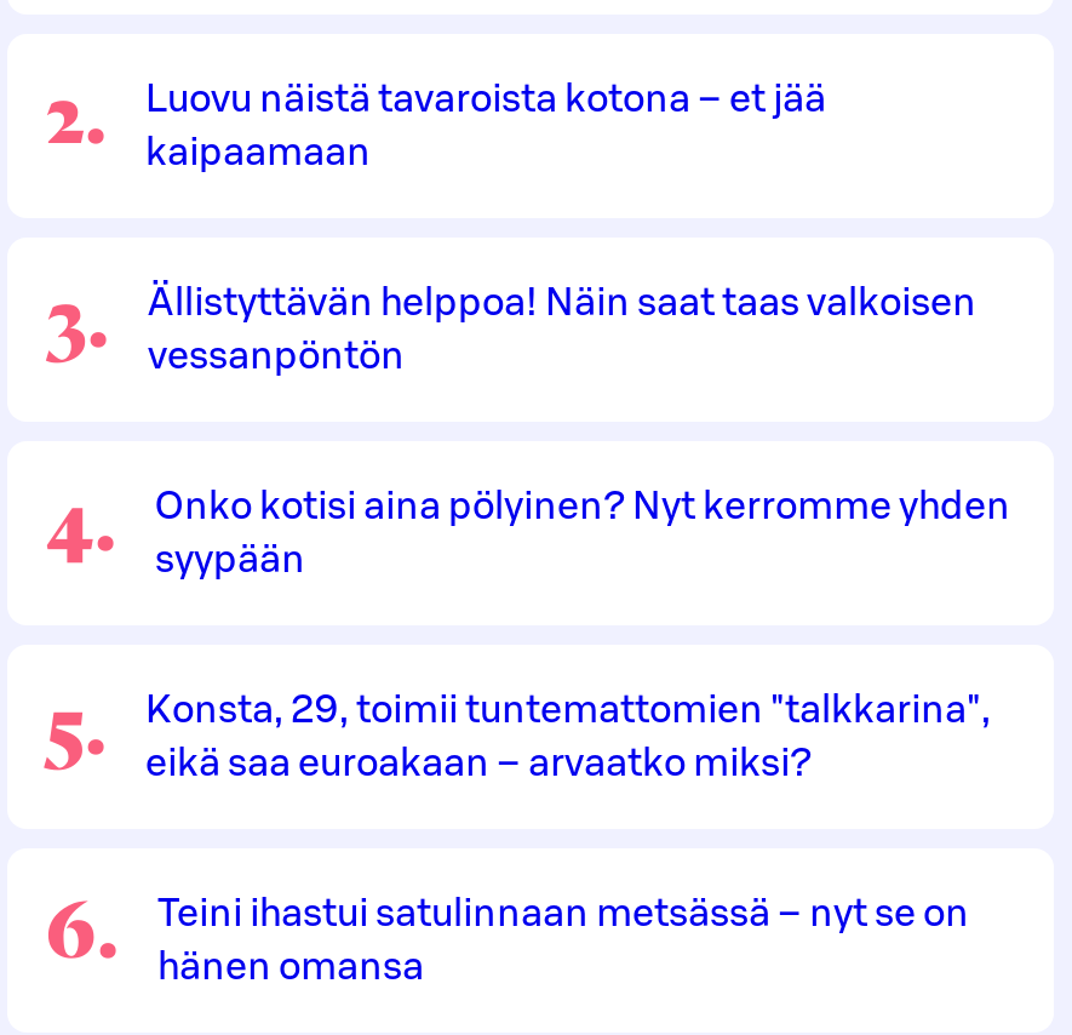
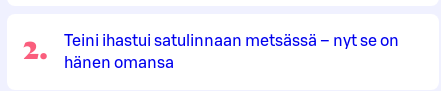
- Luovu näistä tavaroista kotona – et jää
- kaipaamaan
- 3.
- Ällistyttävän helppoa! Näin saat taas valkoisen
- vessanpöntön
- 4.
- Onko kotisi aina pölyinen? Nyt kerromme yhden
- syypään
- 5.
- Konsta, 29, toimii tuntemattomien "talkkarina",
- eikä saa euroakaan – arvaatko miksi?
- 6.
